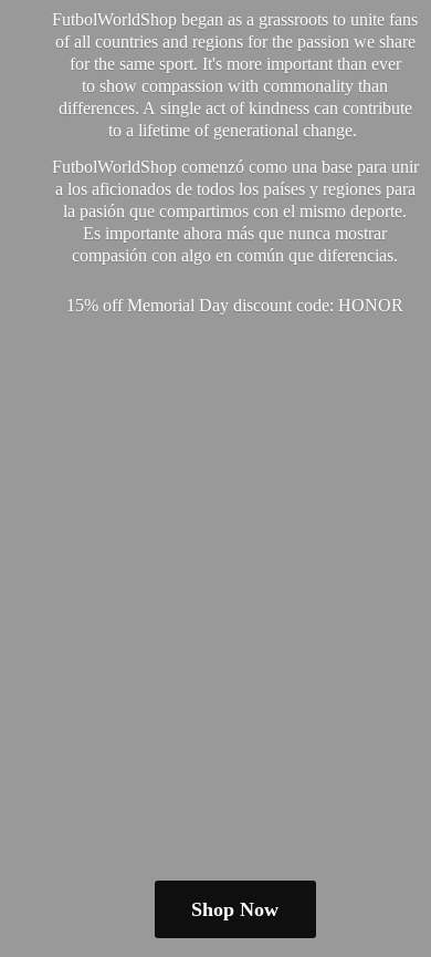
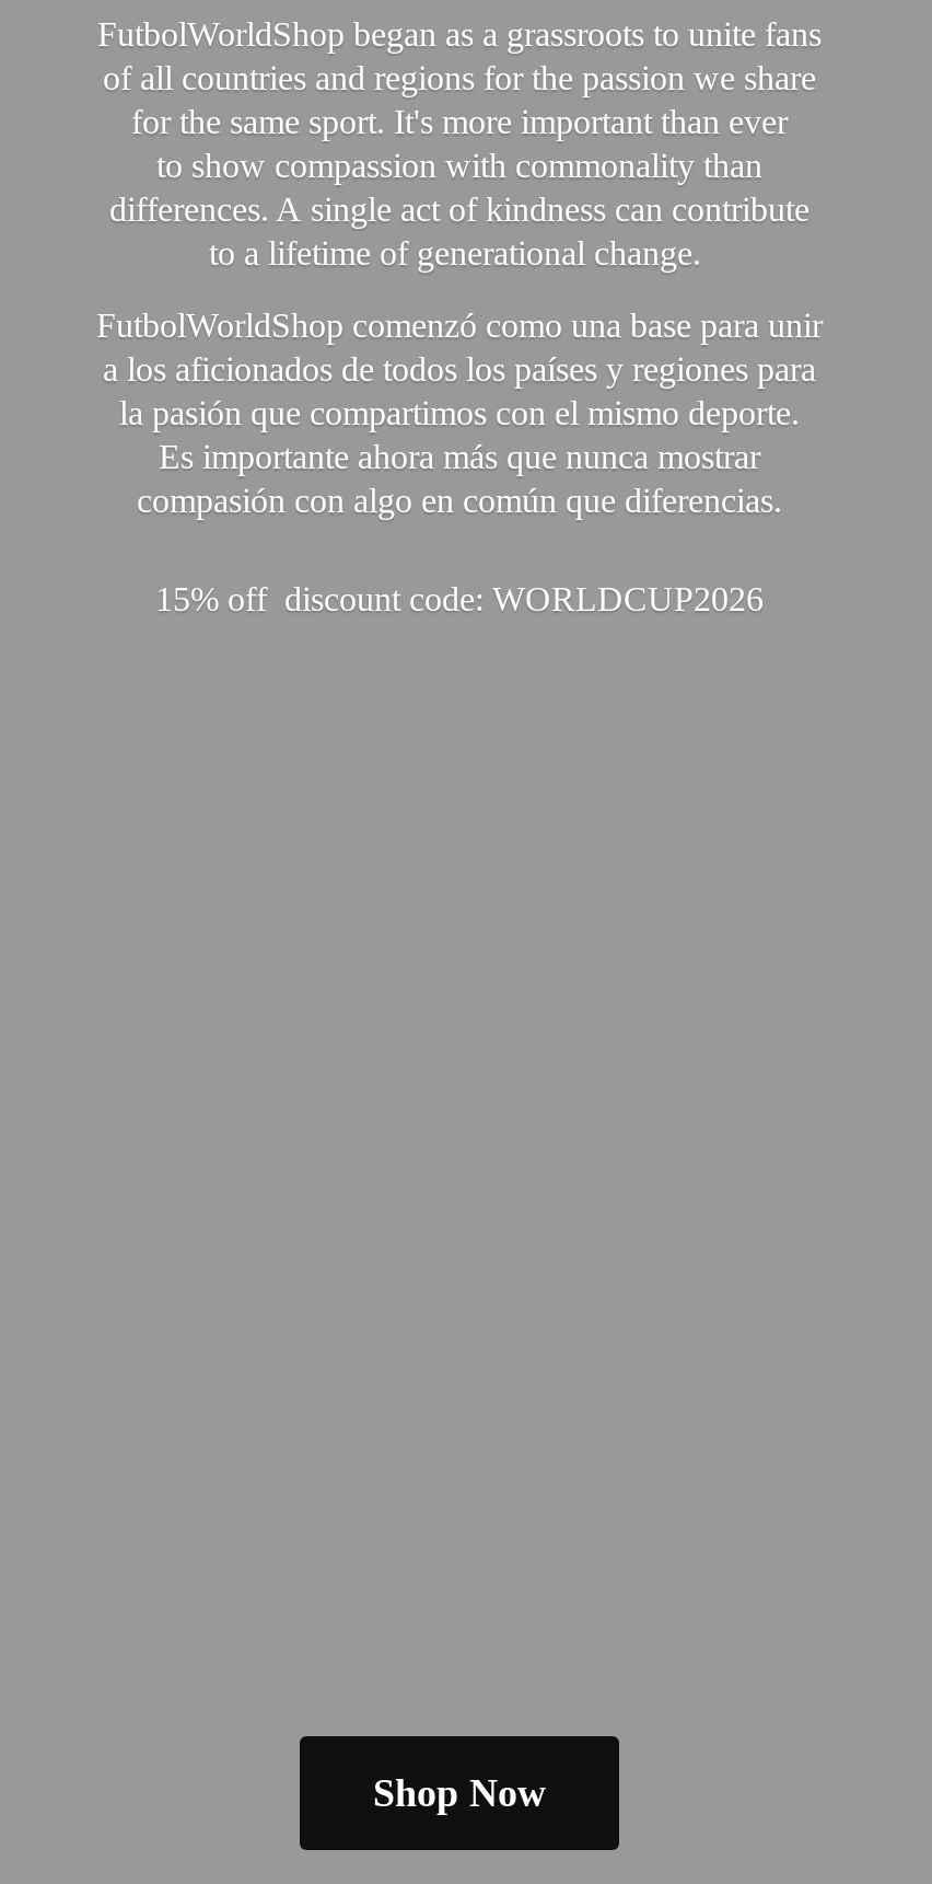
- 15% off Memorial Day discount code: HONOR
+ 15% off discount code: WORLDCUP2026
